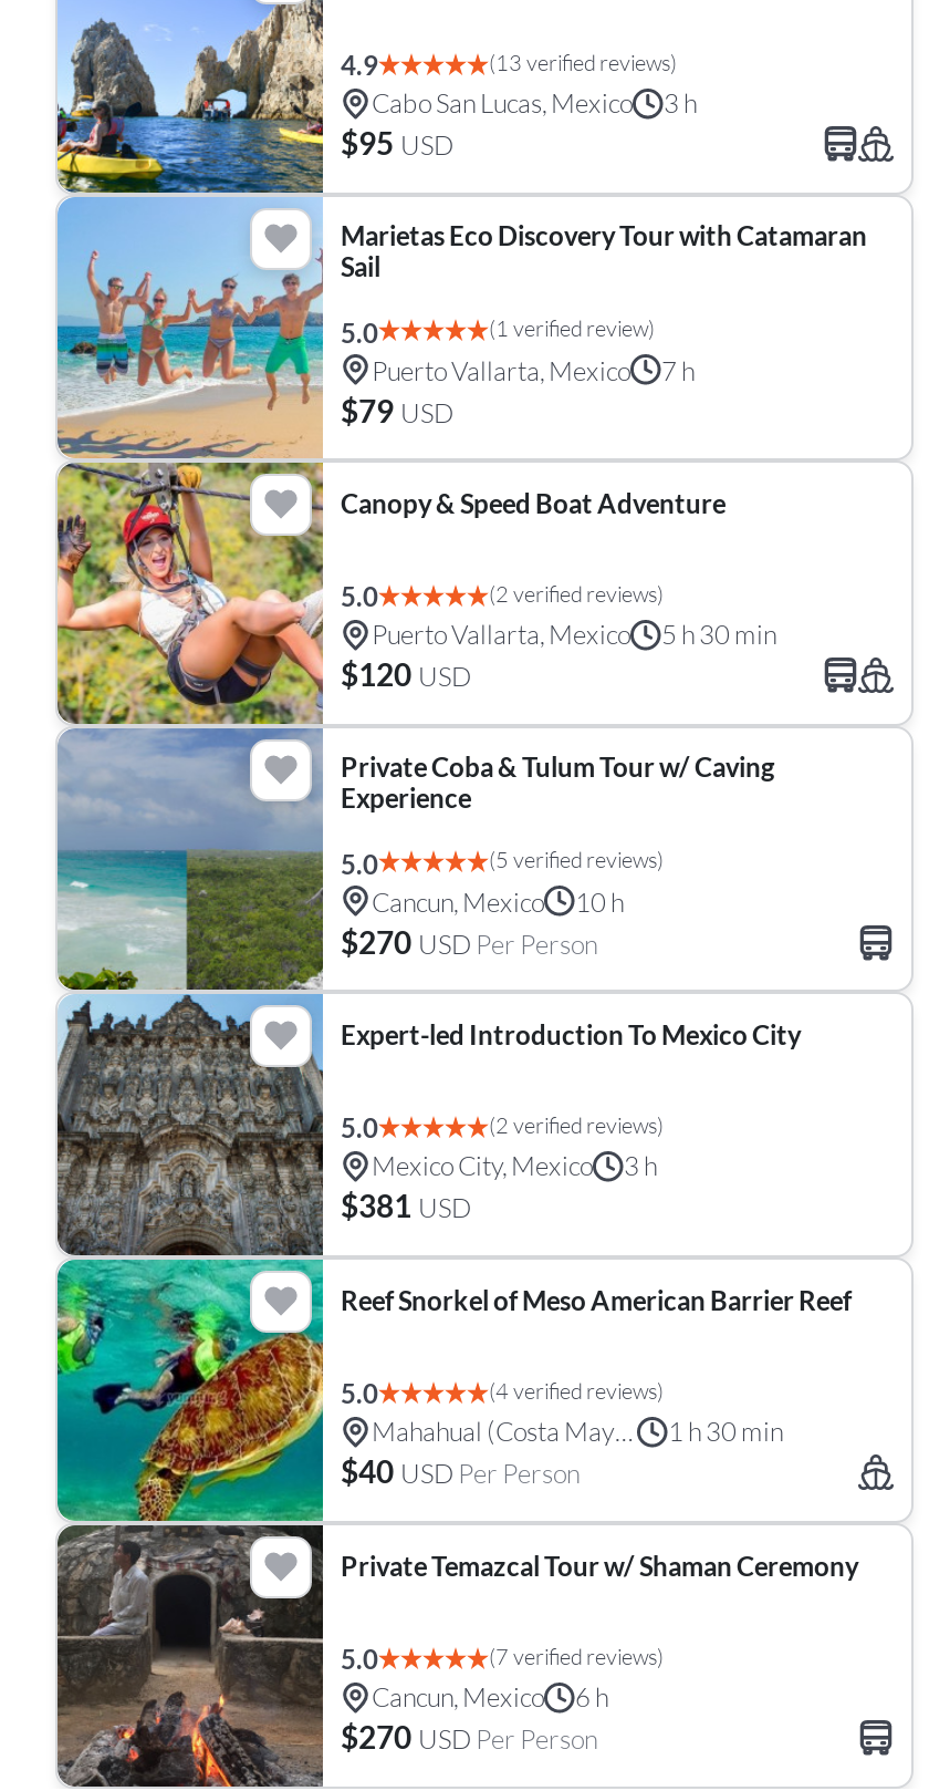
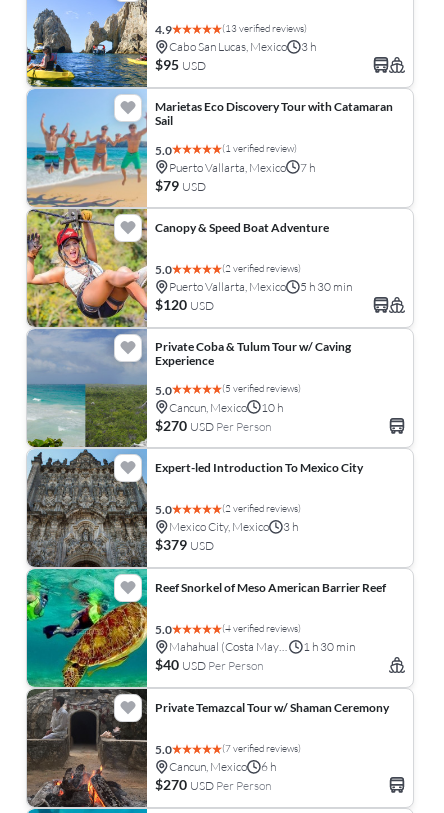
- $381 USD
+ $379 USD
